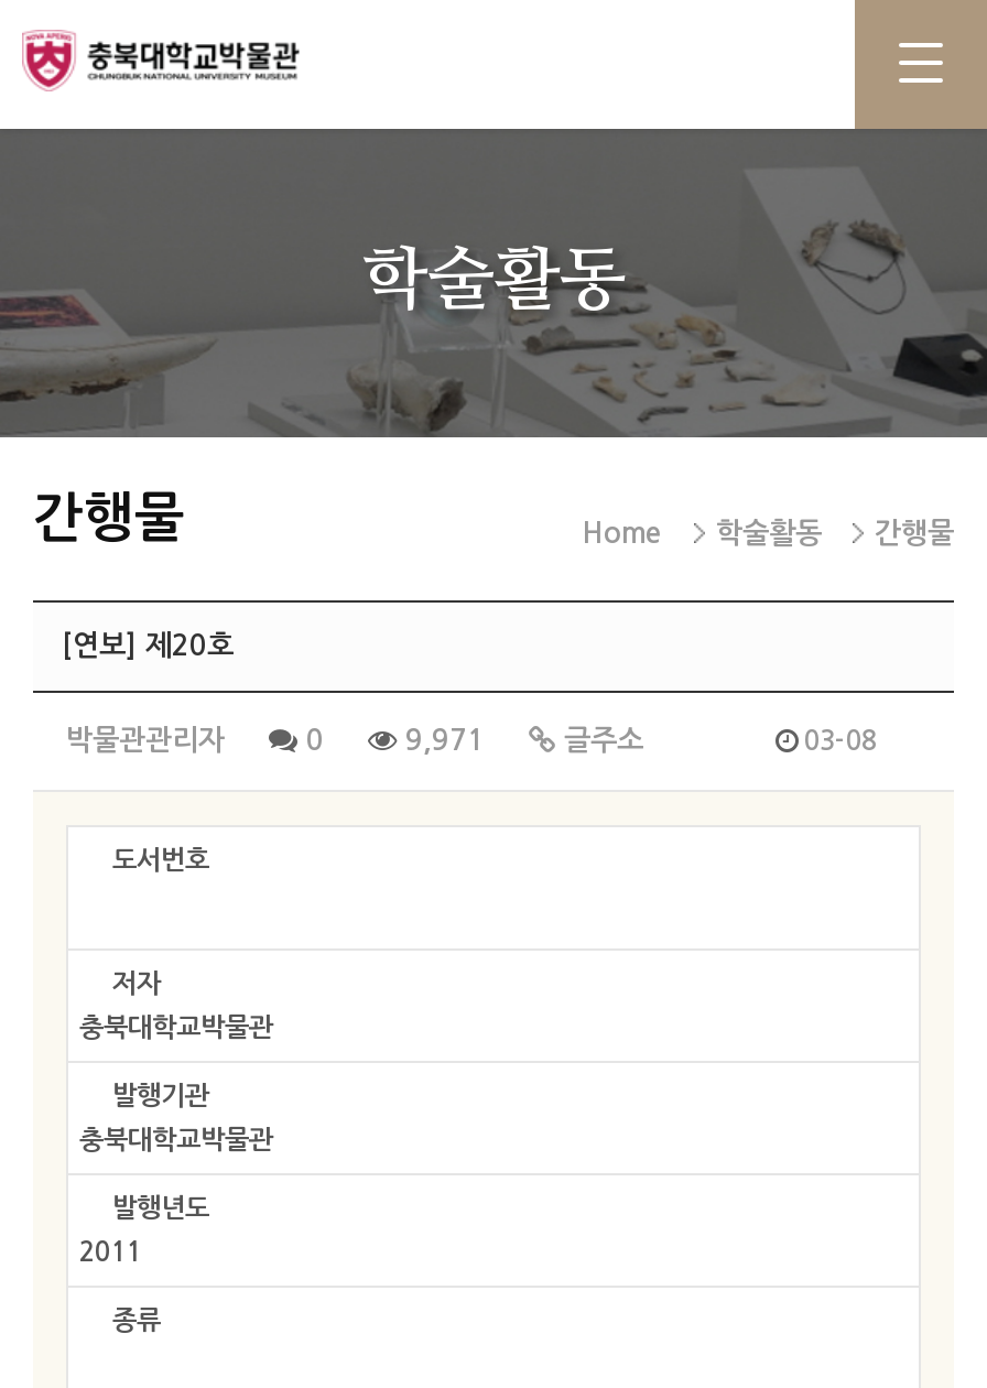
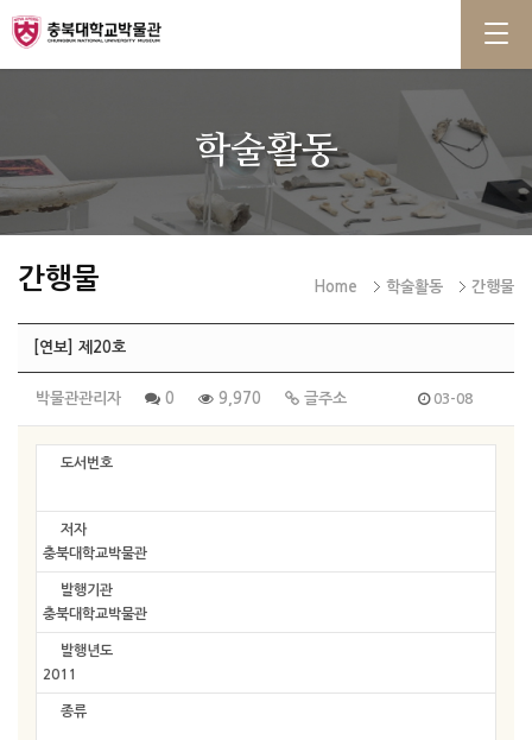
- 9,971
+ 9,970
